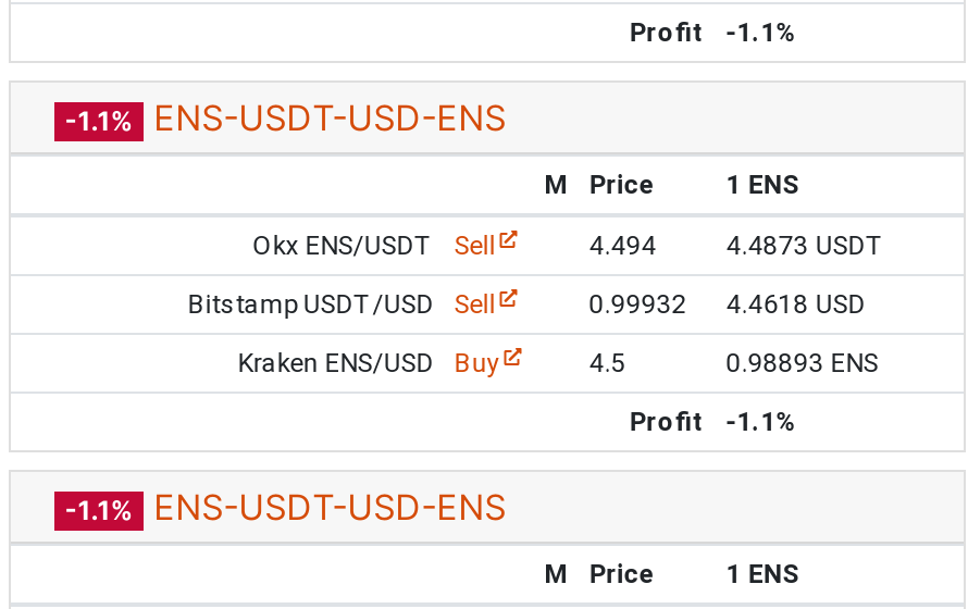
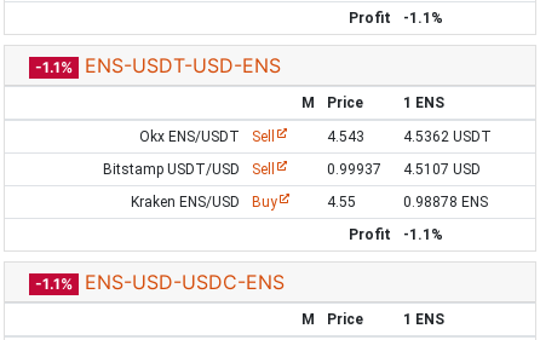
- 4.494
+ 4.543

- 4.4873 USDT
+ 4.5362 USDT

- 0.99932
+ 0.99937

- 4.4618 USD
+ 4.5107 USD

- 4.5
+ 4.55

- 0.98893 ENS
+ 0.98878 ENS

- ENS-USDT-USD-ENS
+ ENS-USD-USDC-ENS
